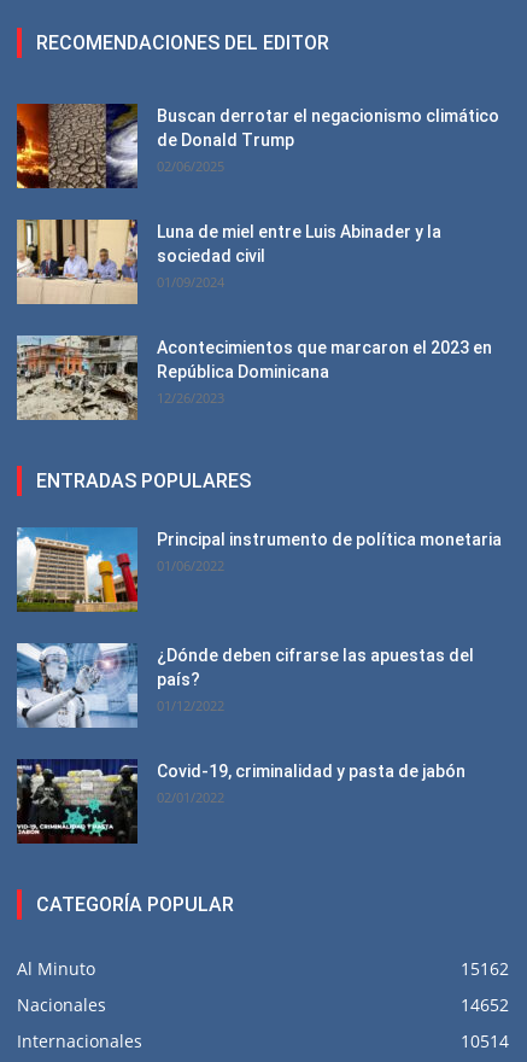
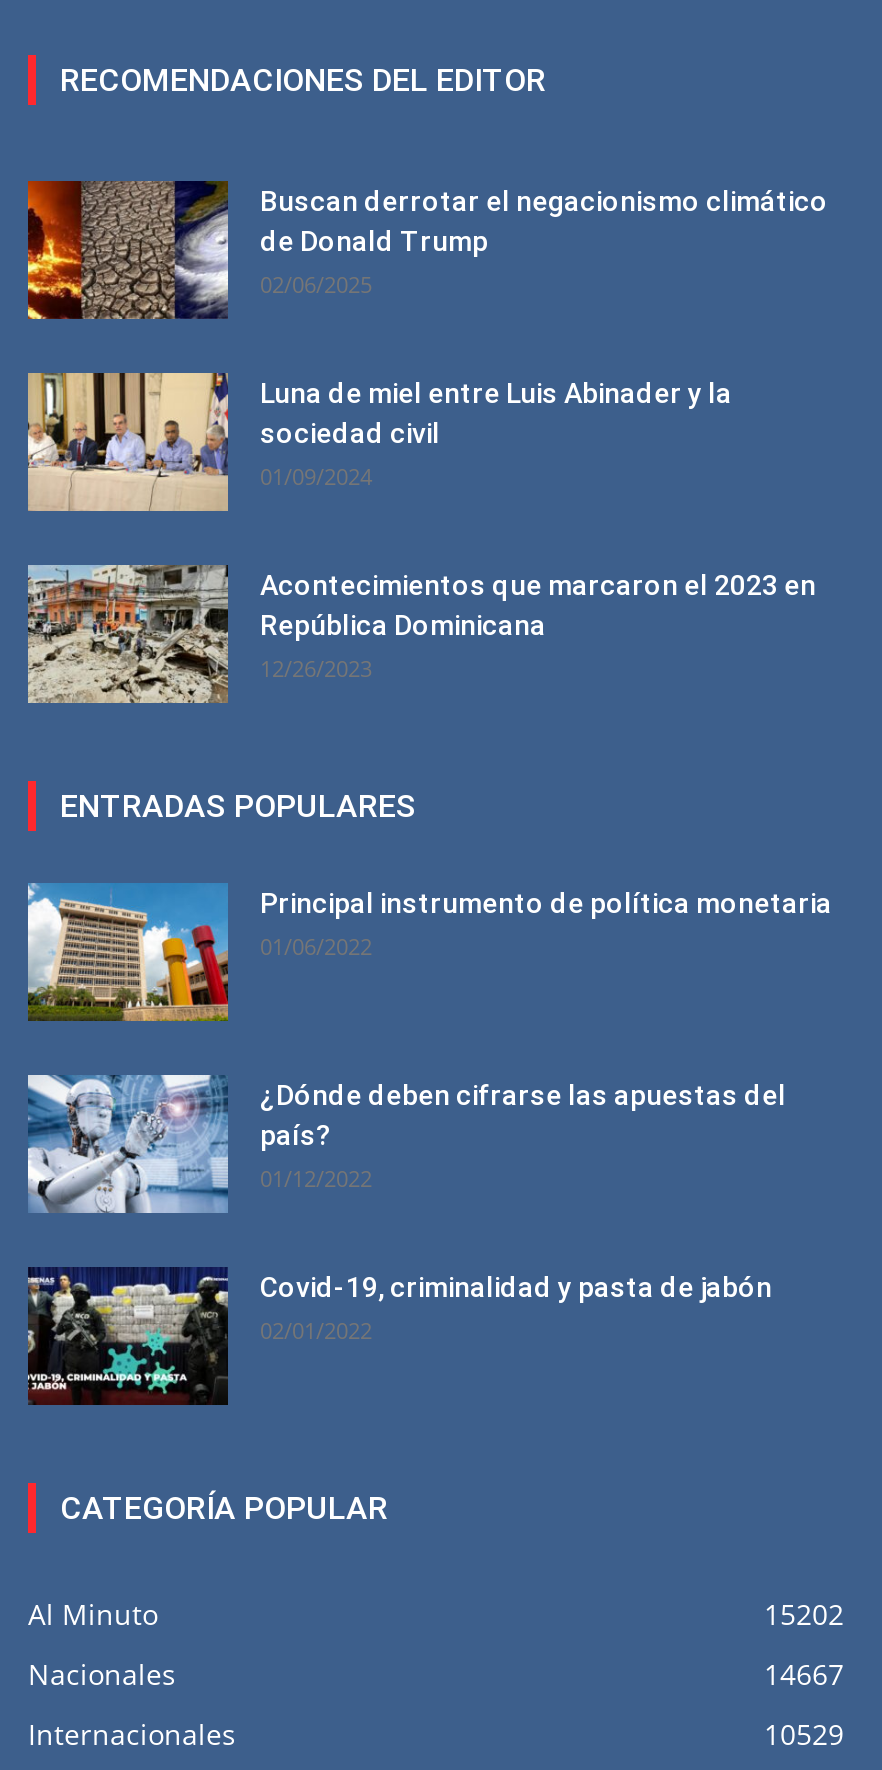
- 15162
+ 15202

- 14652
+ 14667

- 10514
+ 10529
